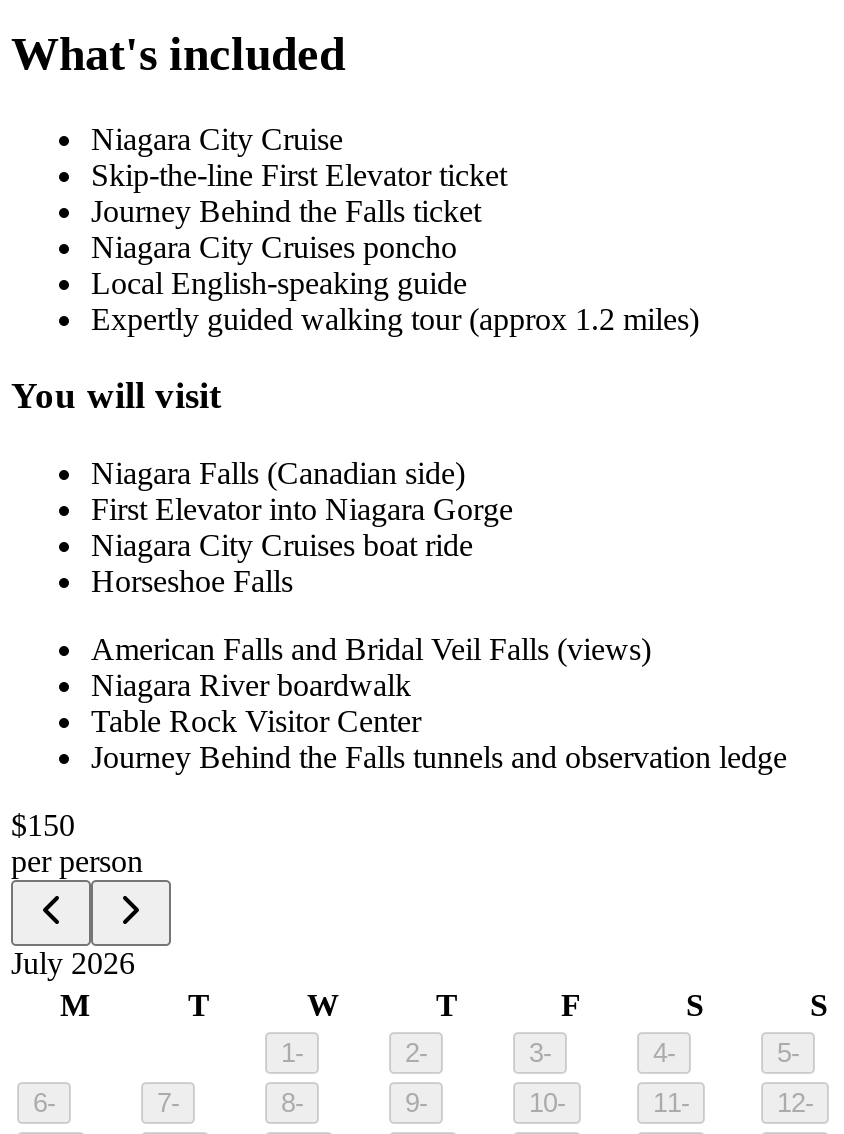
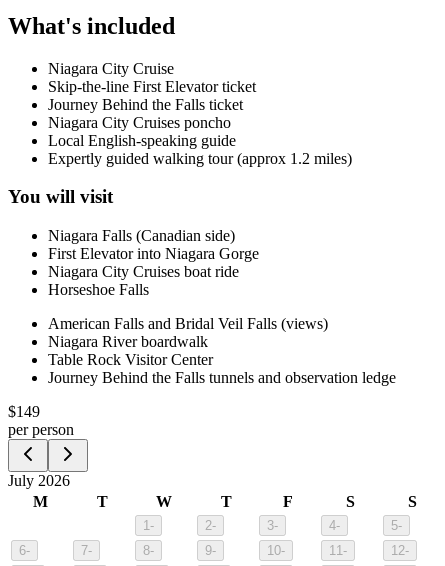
- $150
+ $149
